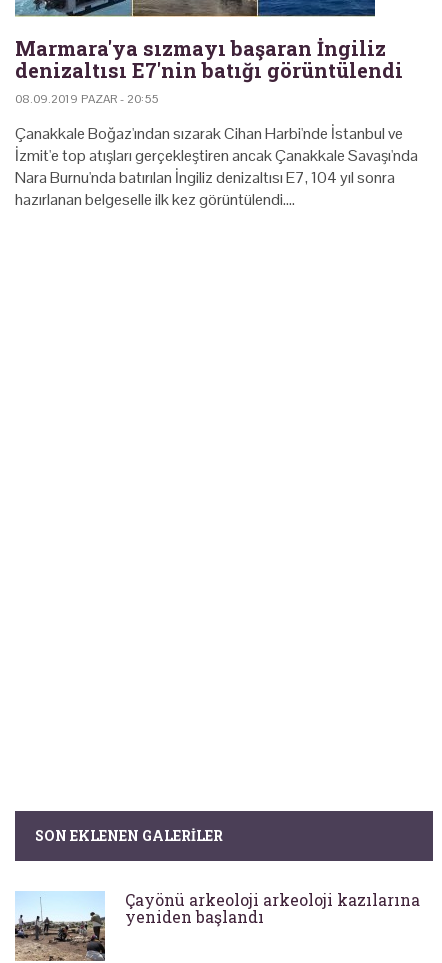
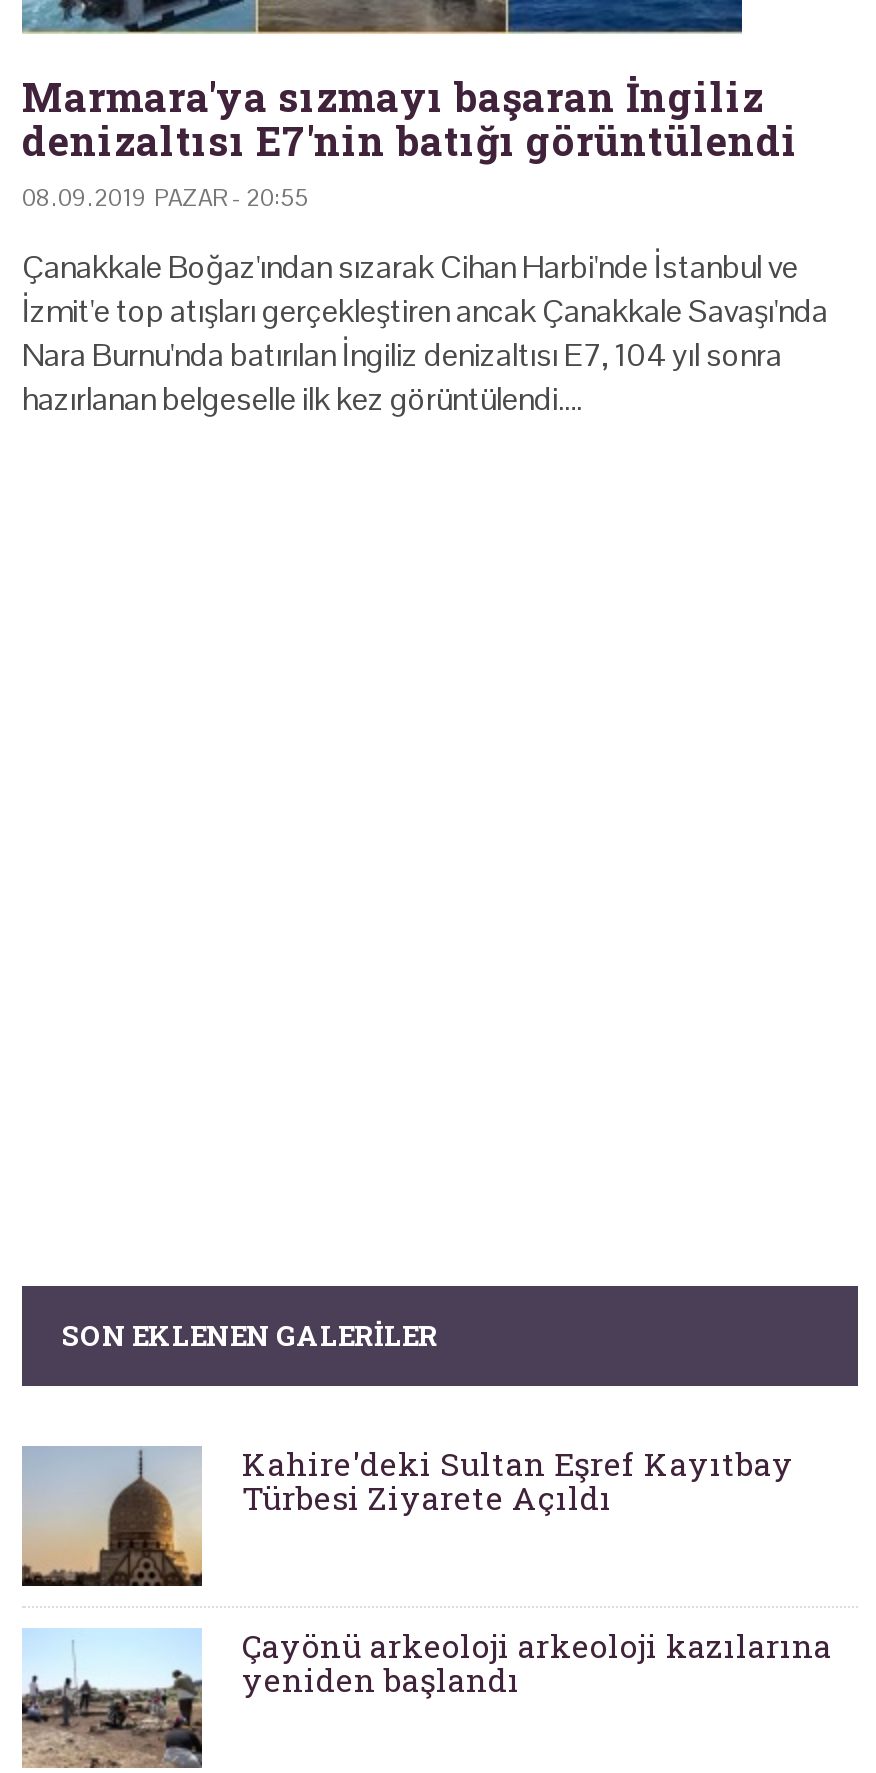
moved up: SON EKLENEN GALERILER

+ [image]
+ Kahire'deki Sultan Eşref Kayıtbay
+ Türbesi Ziyarete Açıldı
